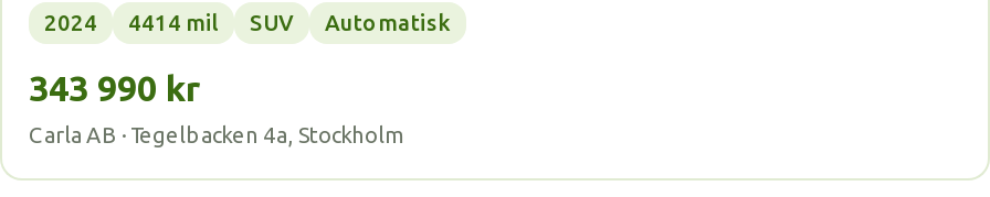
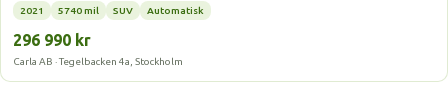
- 2024
- 4414 mil
+ 2021
+ 5740 mil

- 343 990 kr
+ 296 990 kr
